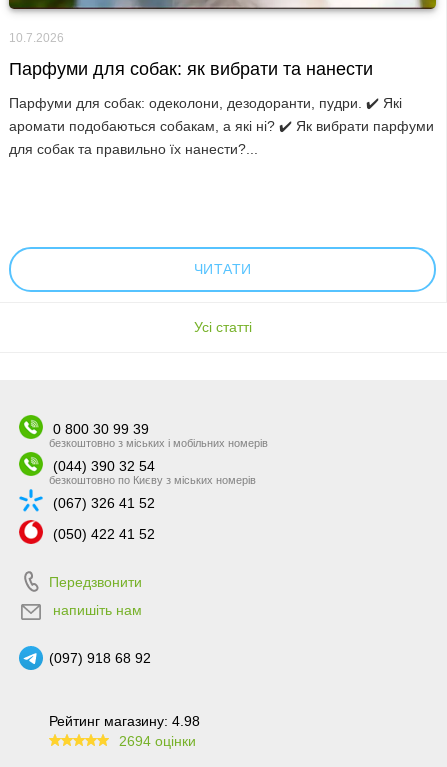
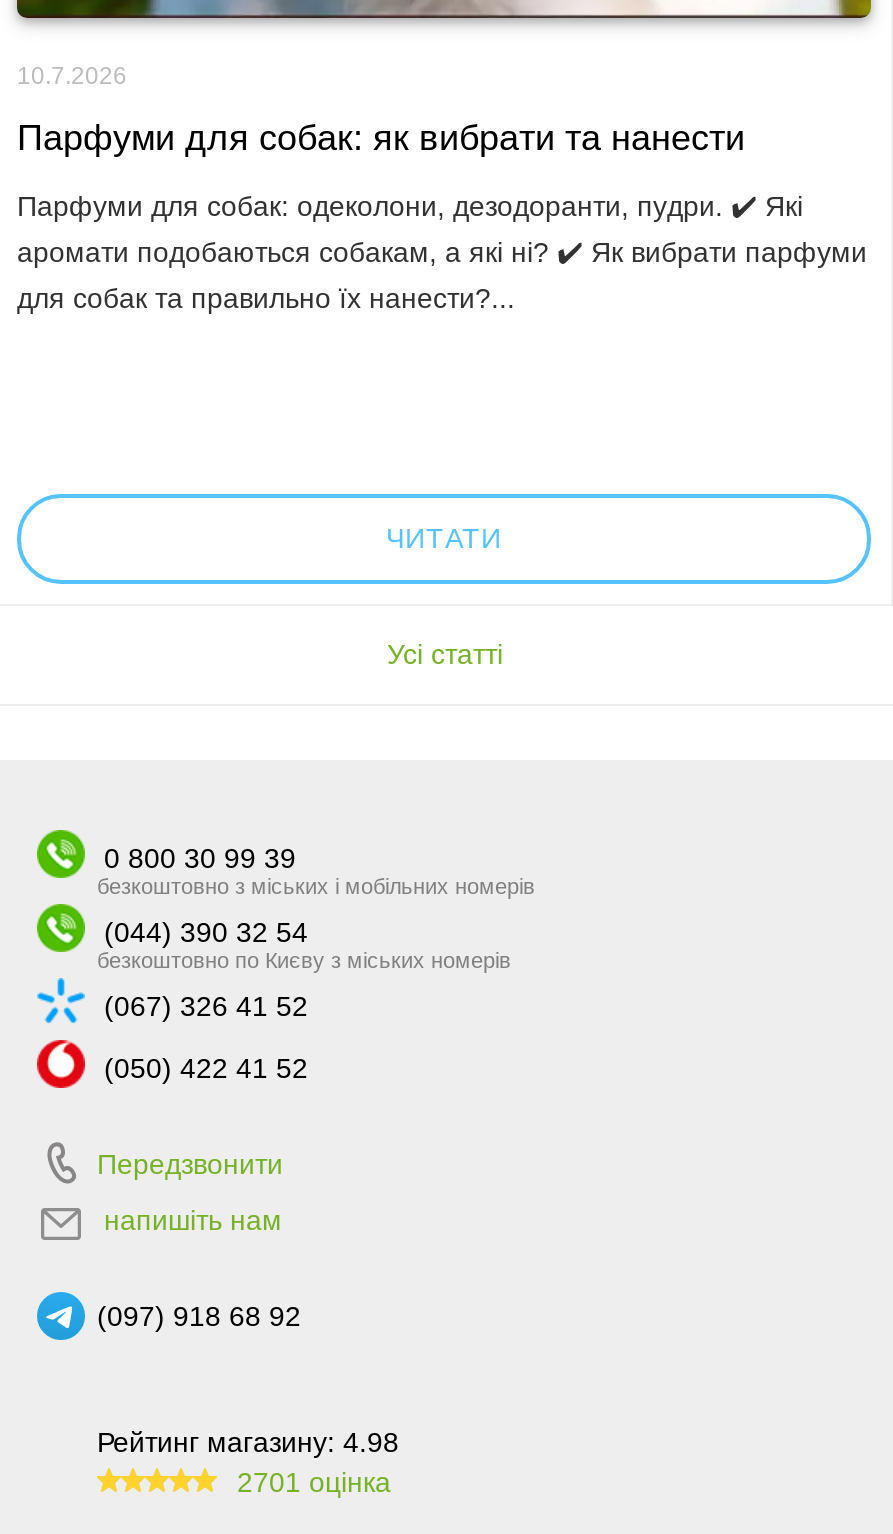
- 2694 оцінки
+ 2701 оцінка
